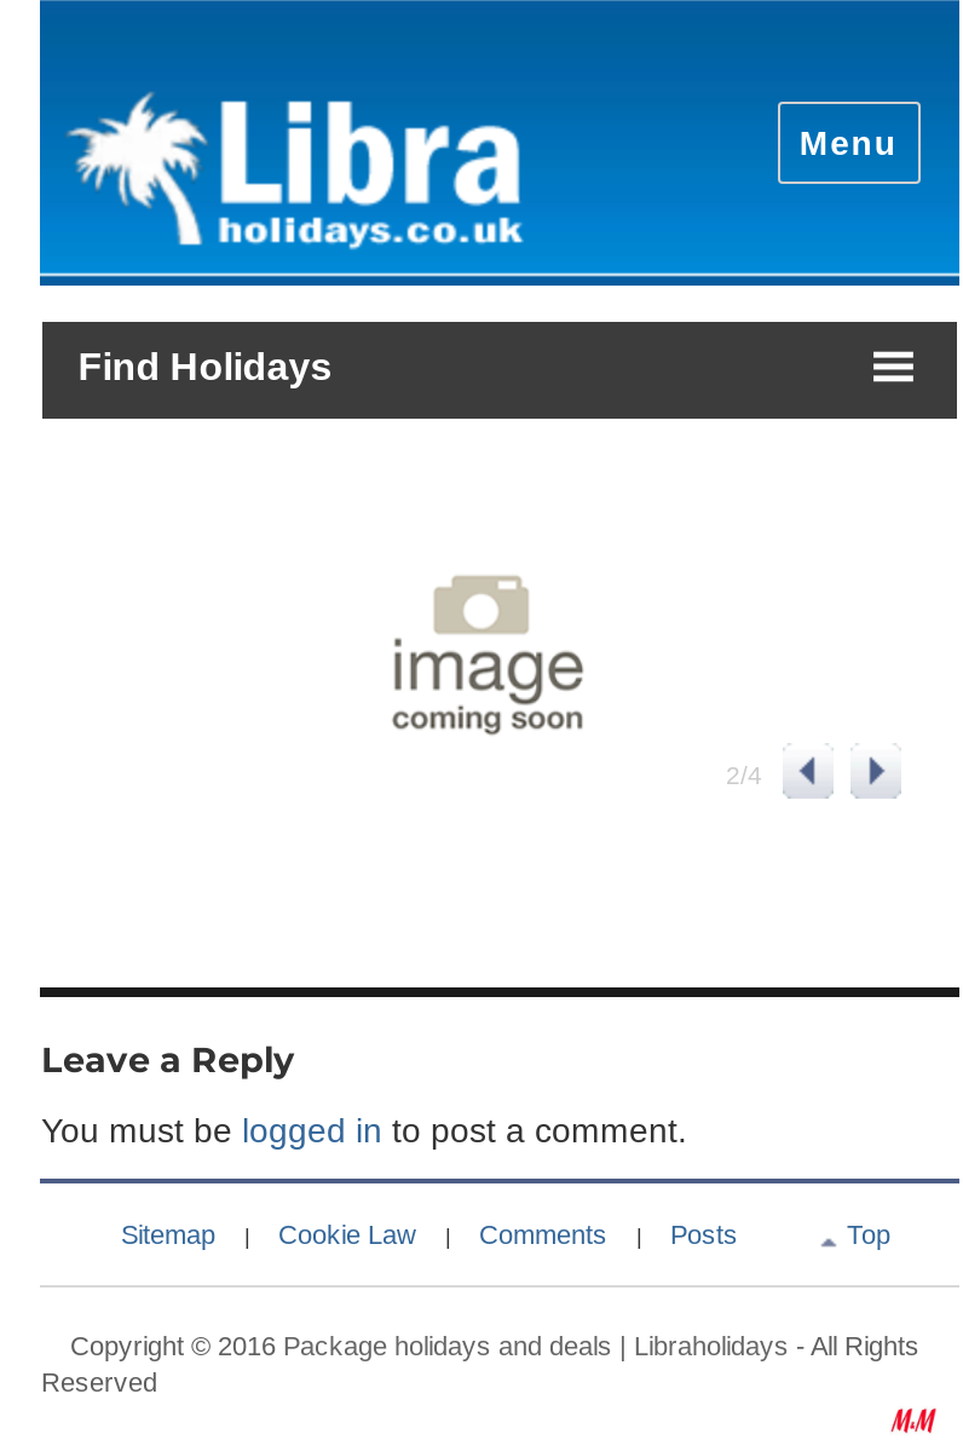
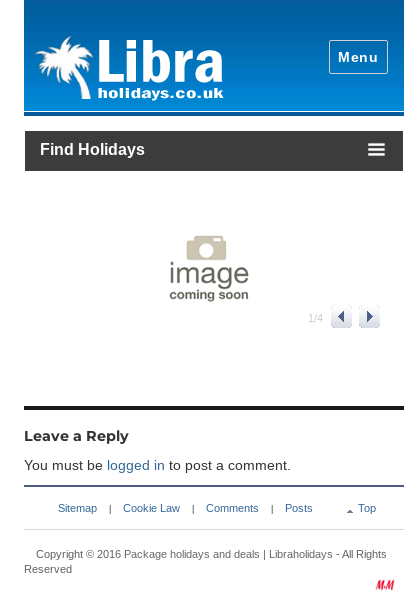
- 2/4
+ 1/4
